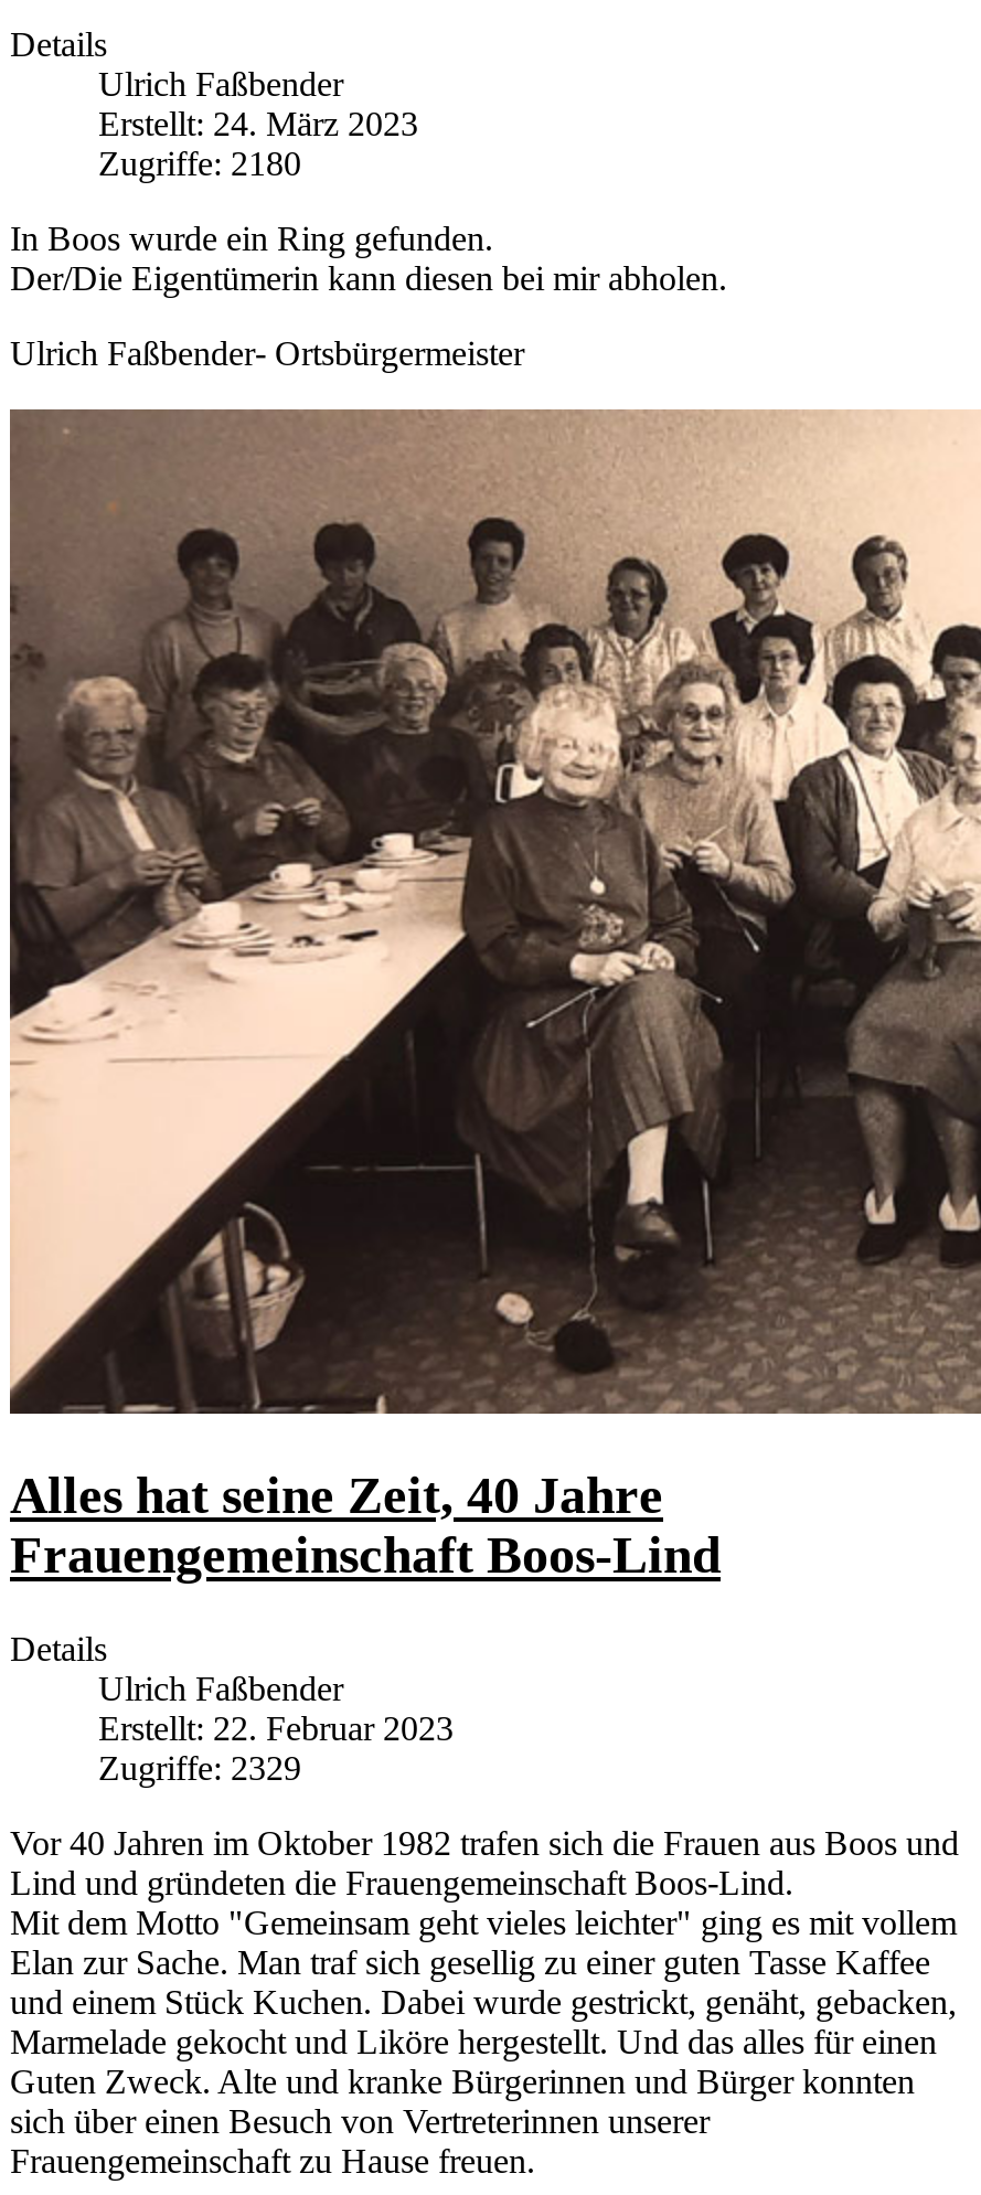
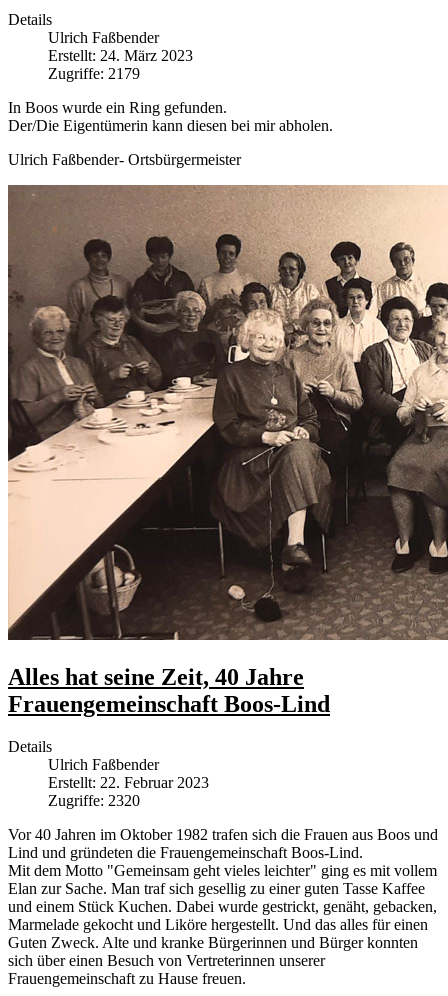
- Zugriffe: 2180
+ Zugriffe: 2179

- Zugriffe: 2329
+ Zugriffe: 2320
